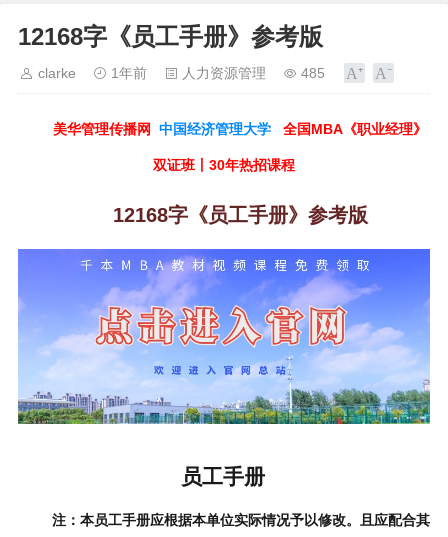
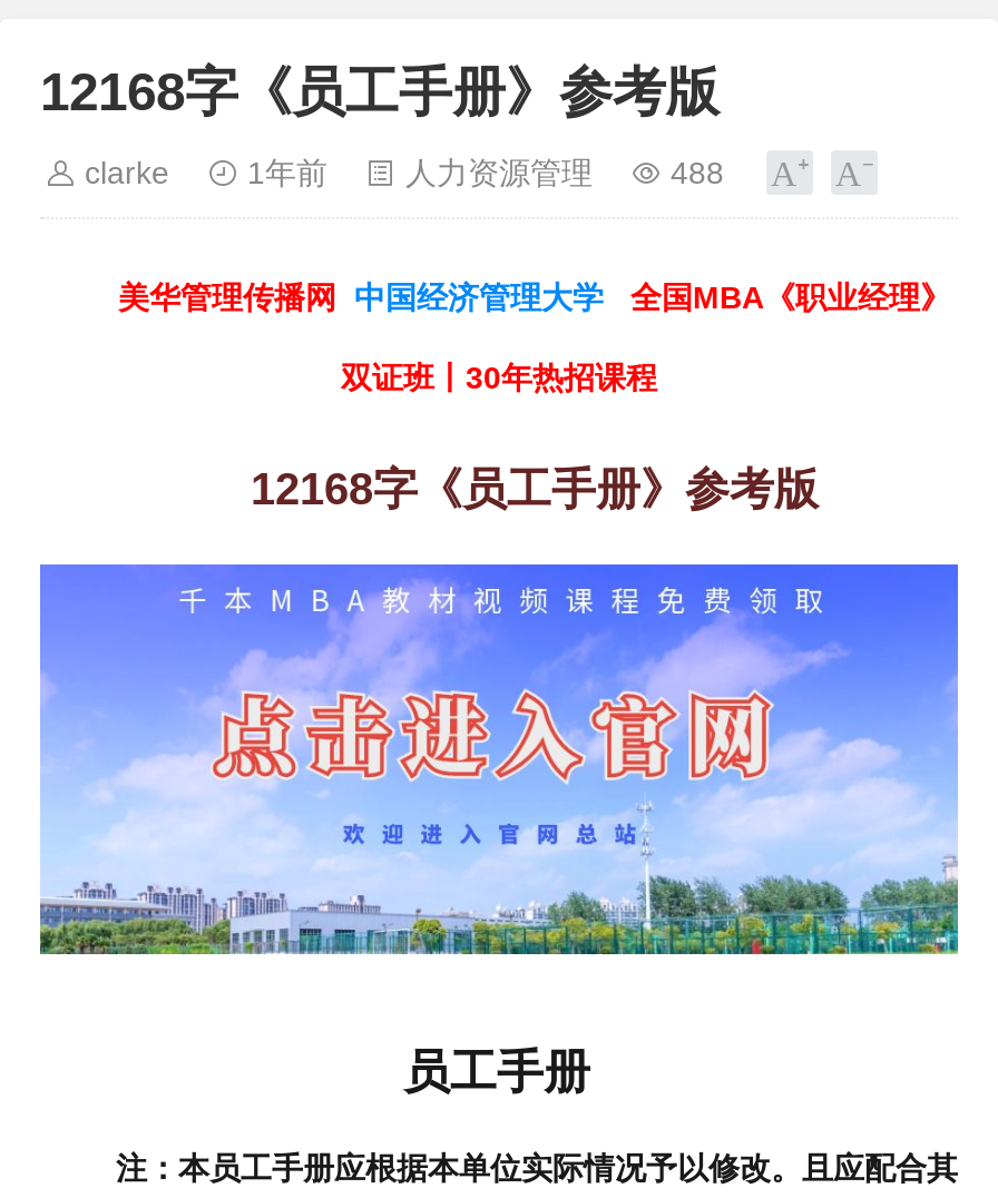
- 485
+ 488
